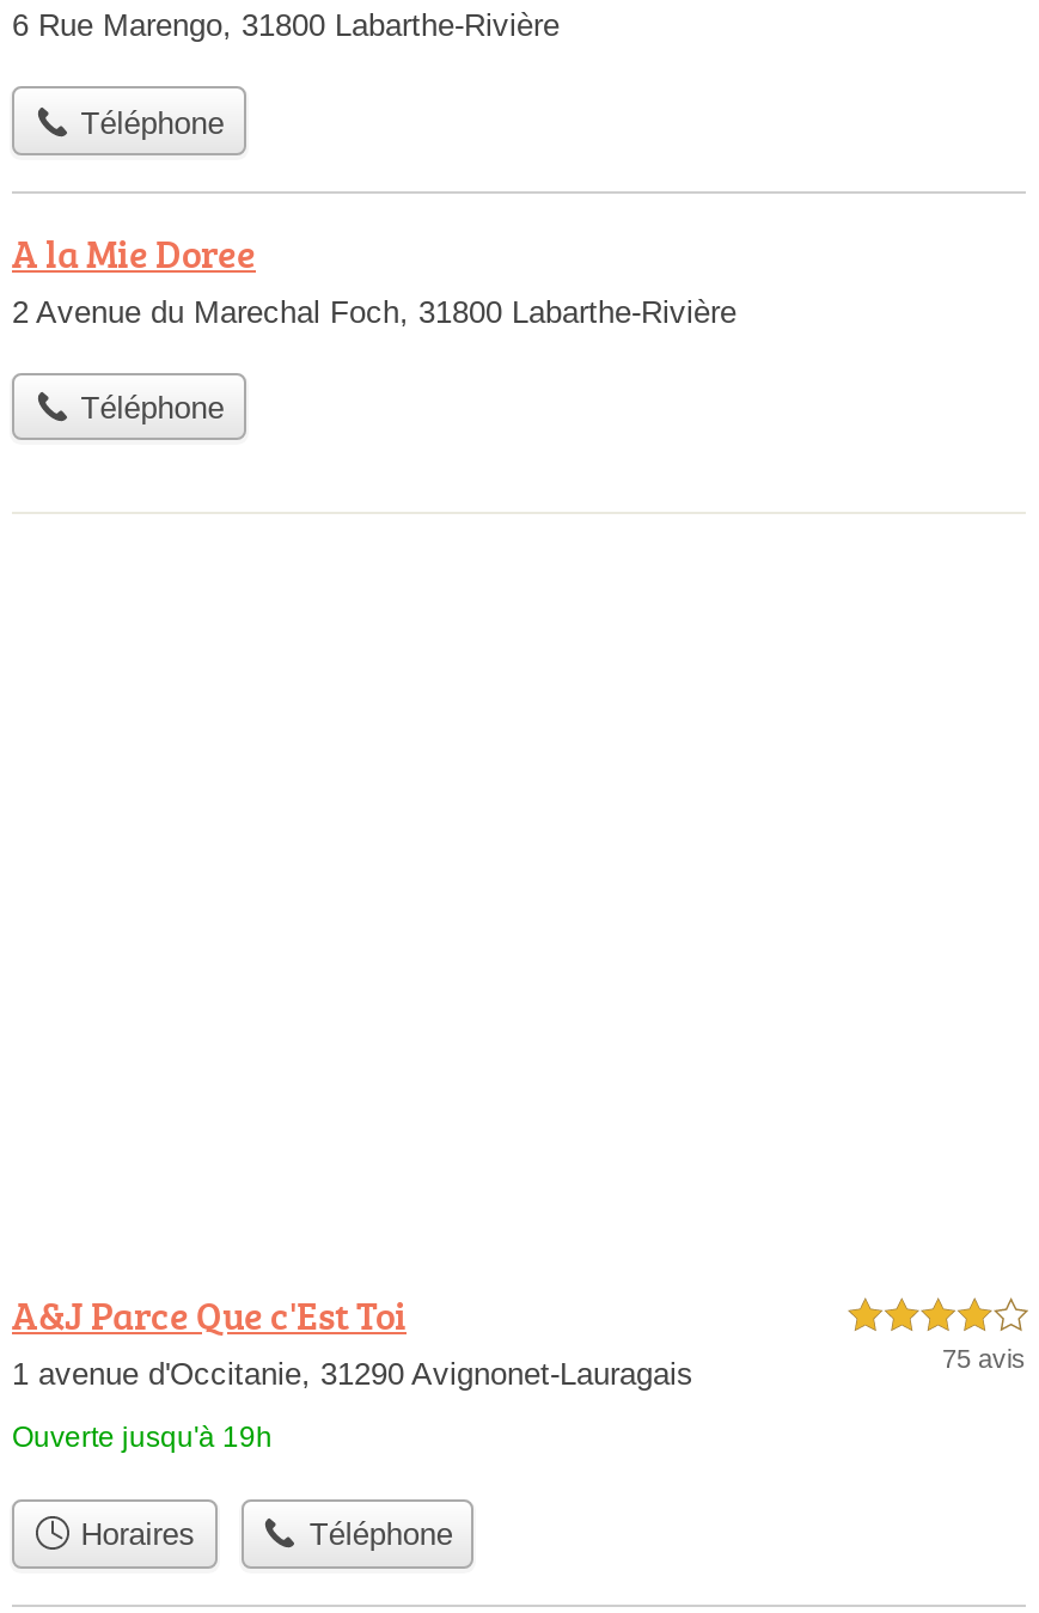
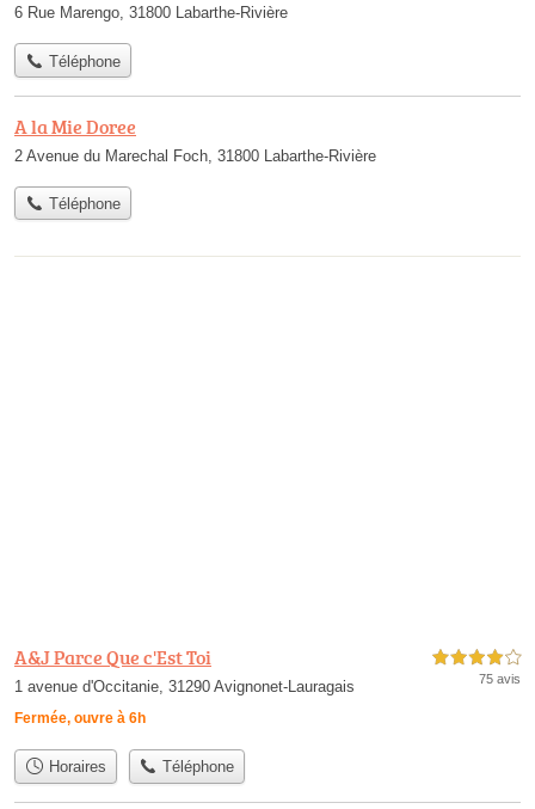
- Ouverte jusqu'à 19h
+ Fermée, ouvre à 6h
